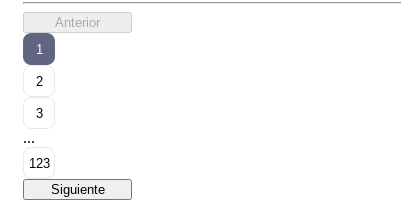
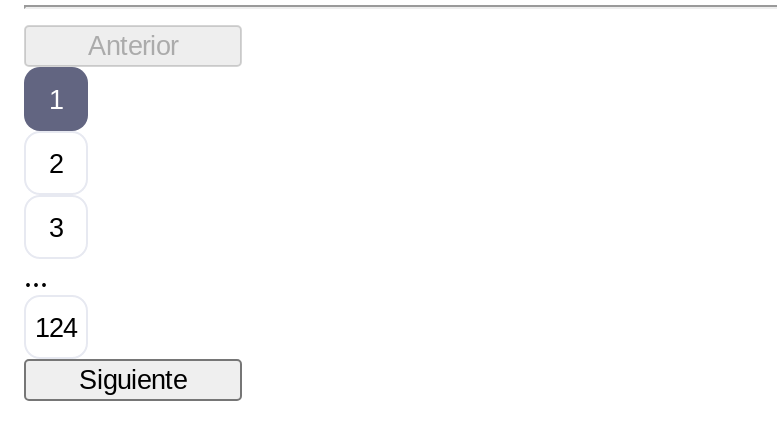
- 123
+ 124
